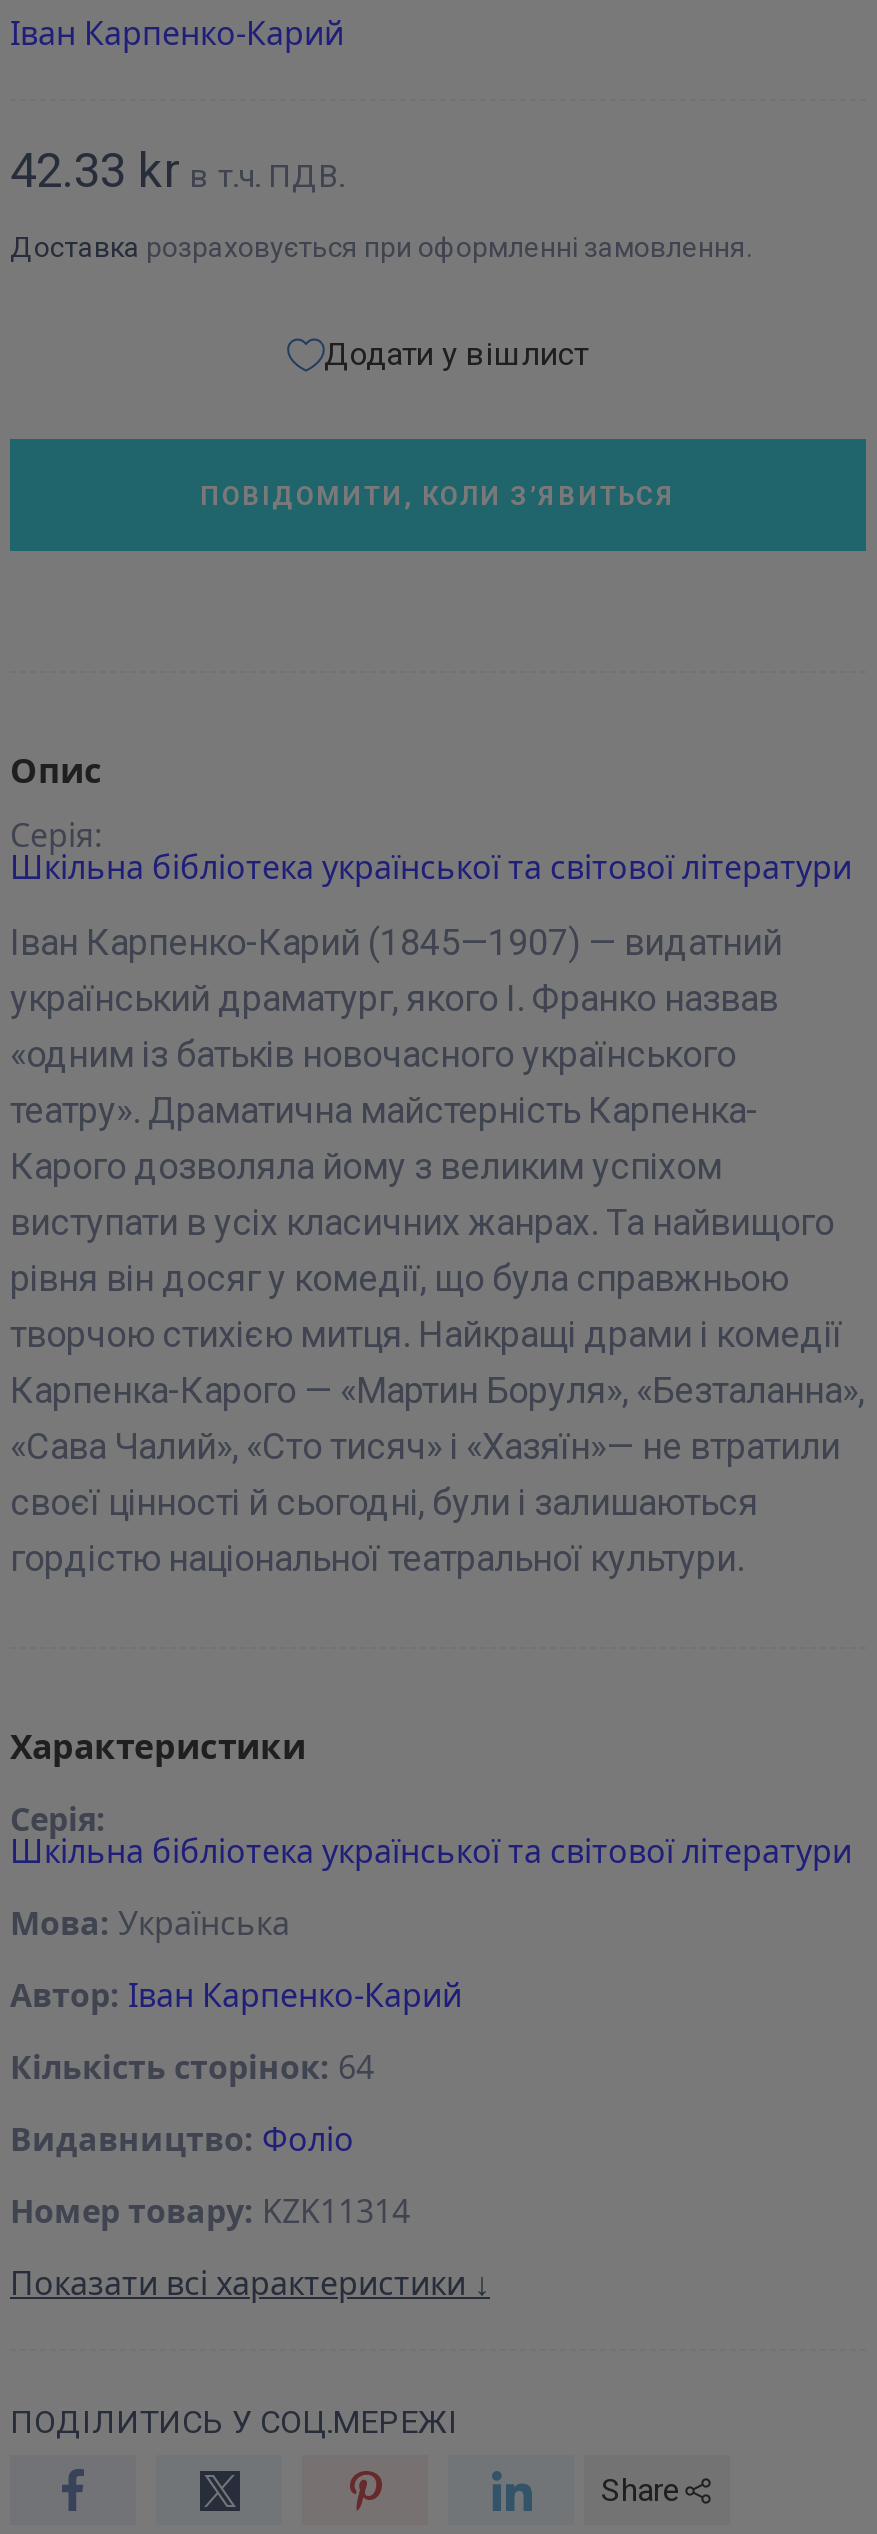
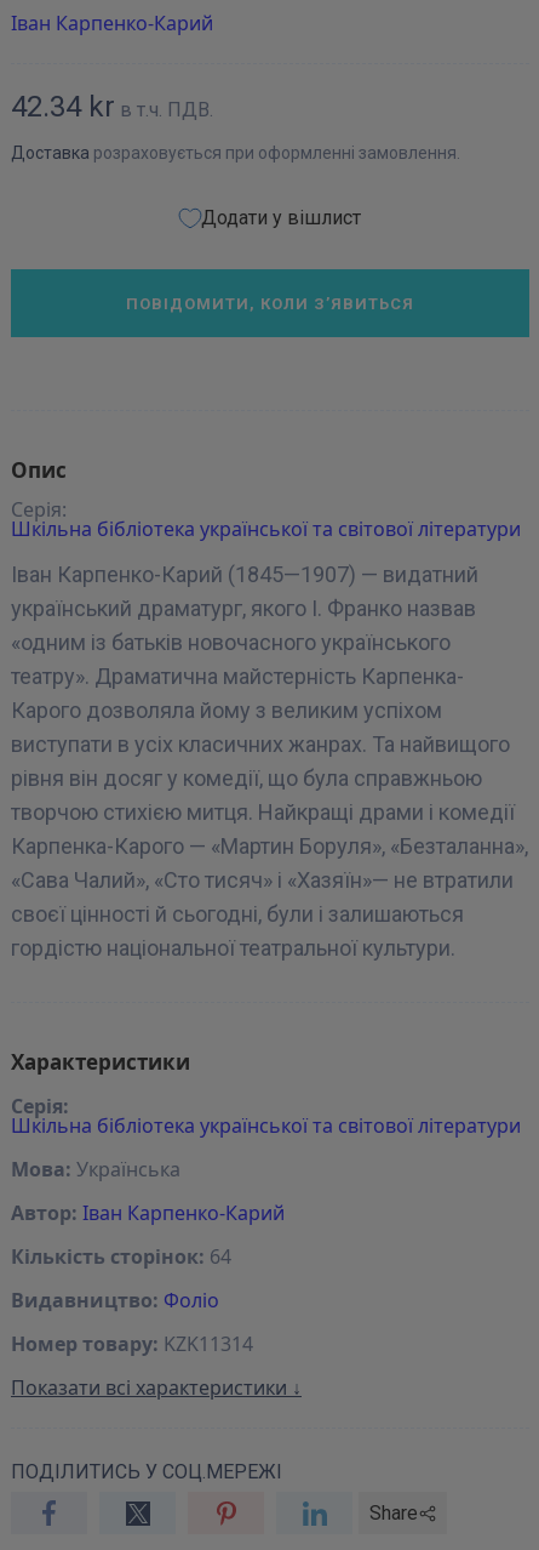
- 42.33 kr в т.ч. ПДВ.
+ 42.34 kr в т.ч. ПДВ.
